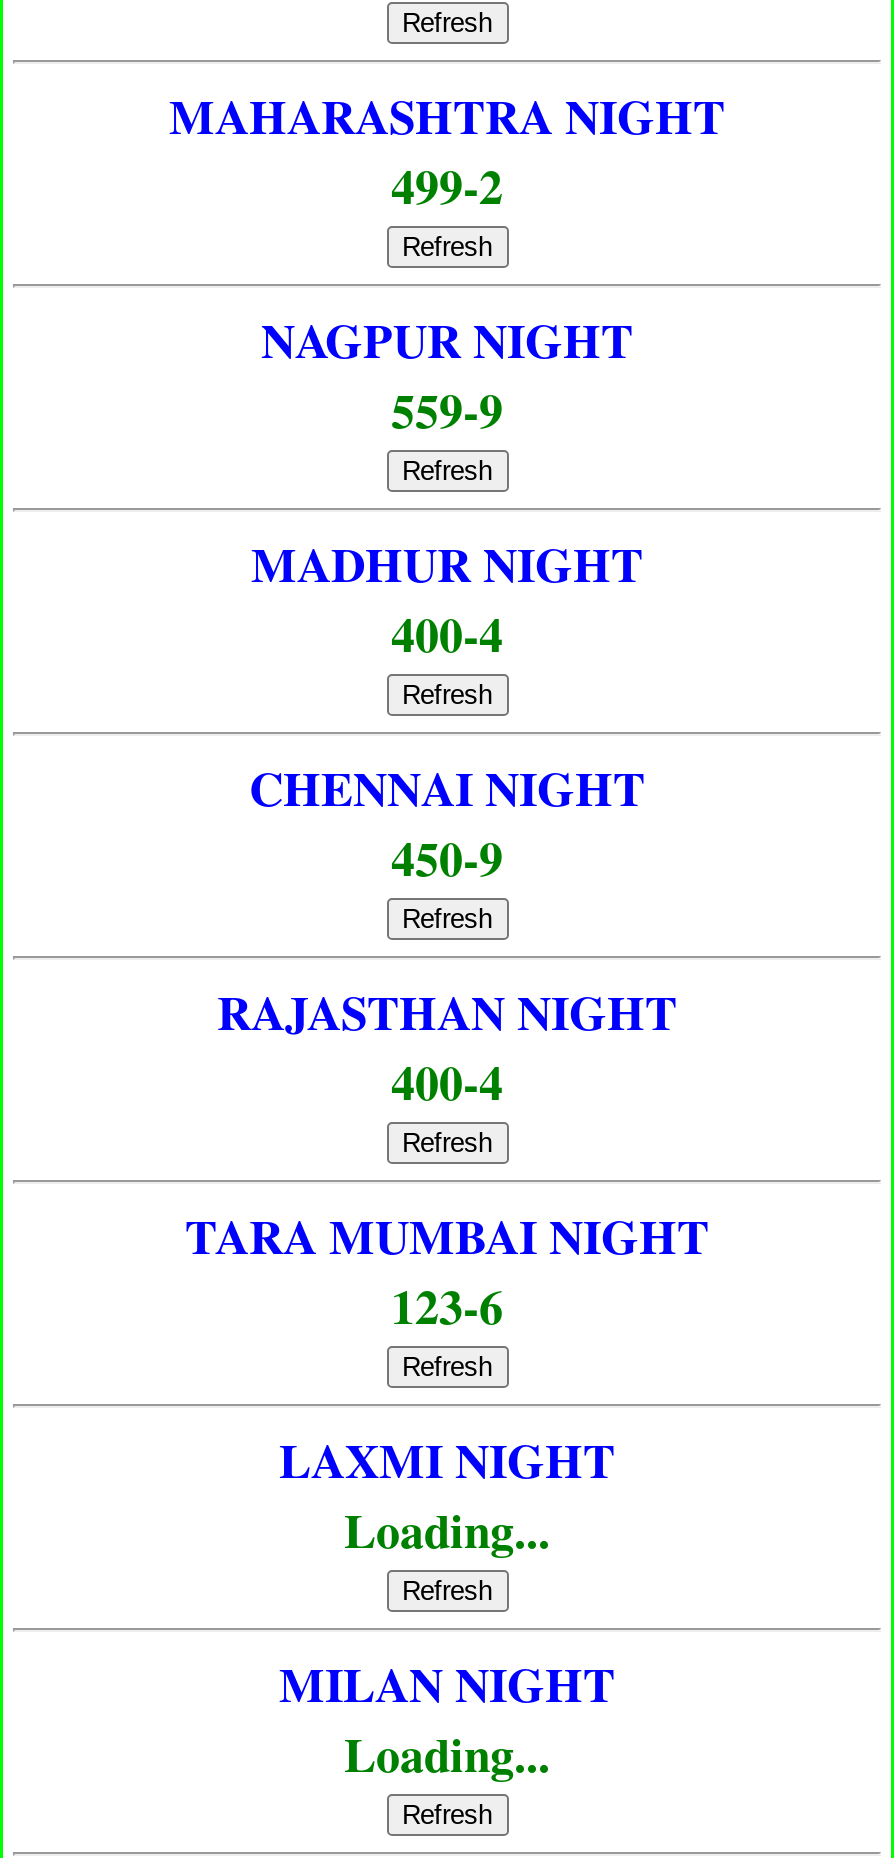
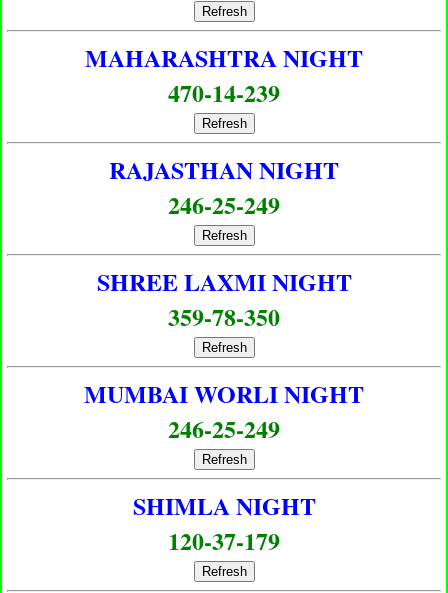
- 499-2
- Refresh
- NAGPUR NIGHT
- 559-9
- Refresh
- MADHUR NIGHT
- 400-4
- Refresh
- CHENNAI NIGHT
- 450-9
+ 470-14-239

- 400-4
+ 246-25-249

- TARA MUMBAI NIGHT
+ SHREE LAXMI NIGHT

- 123-6
+ 359-78-350

- LAXMI NIGHT
- Loading...
+ MUMBAI WORLI NIGHT
+ 246-25-249

- MILAN NIGHT
- Loading...
+ SHIMLA NIGHT
+ 120-37-179
